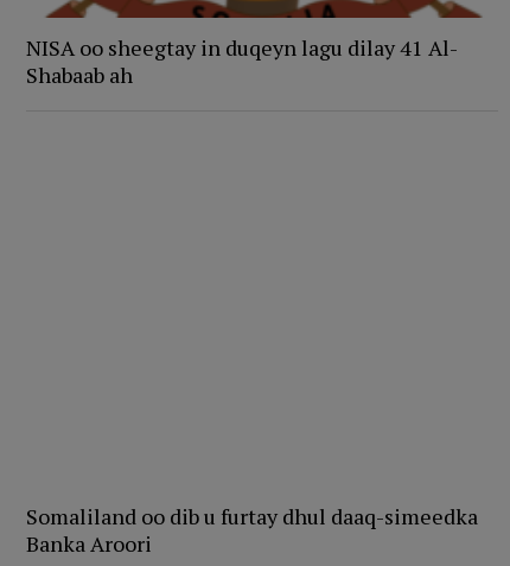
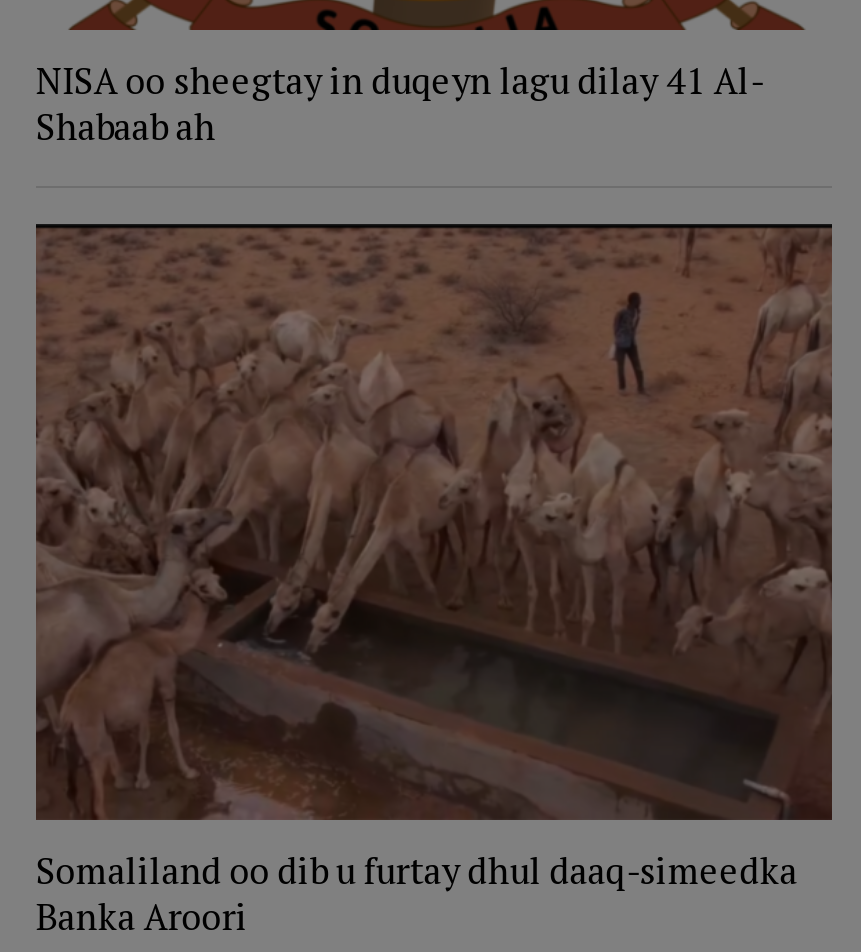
+ [image]
